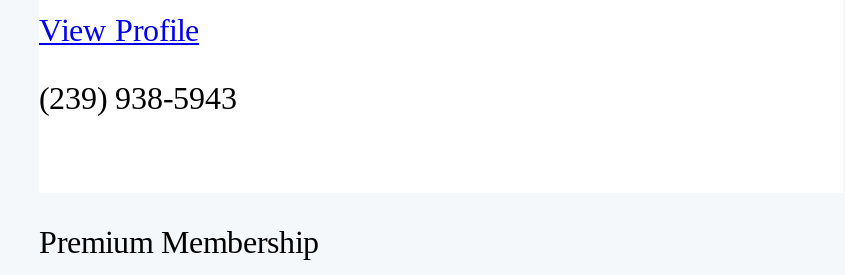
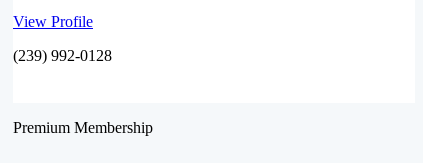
- (239) 938-5943
+ (239) 992-0128
